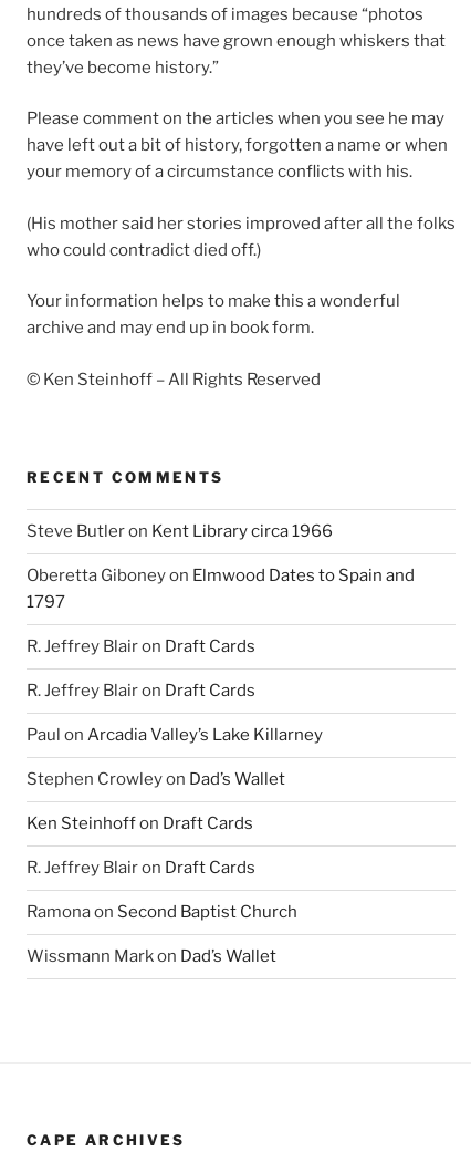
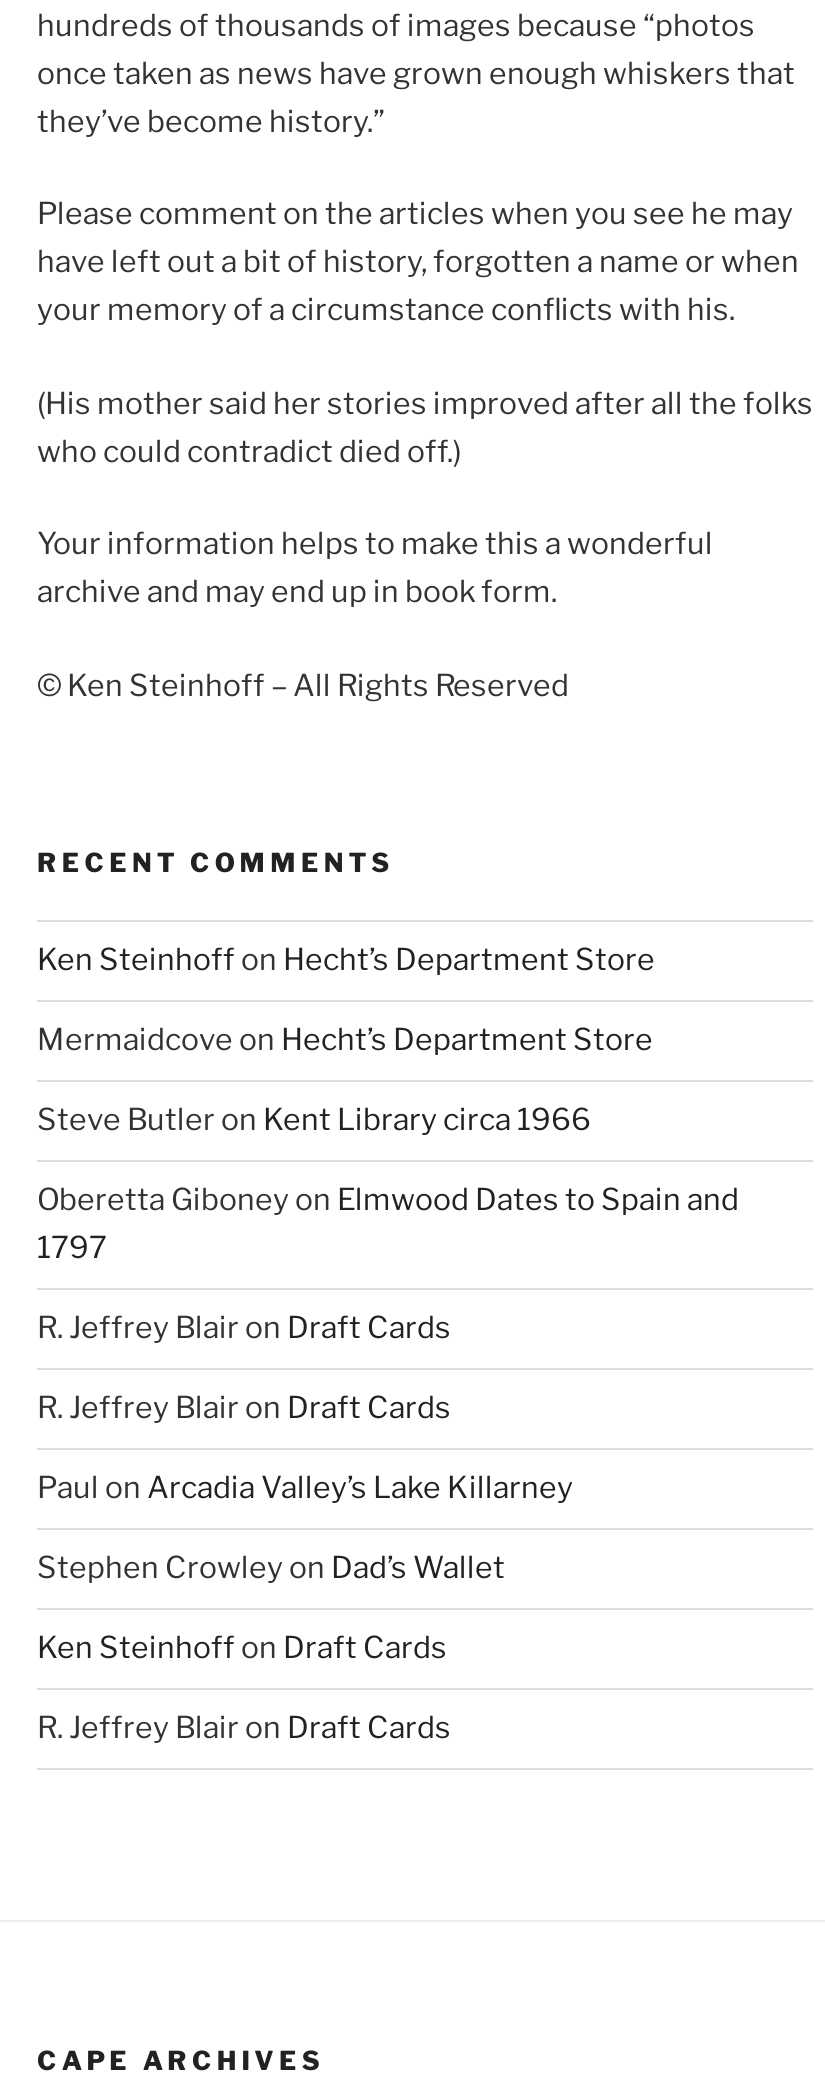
+ Ken Steinhoff on Hecht’s Department Store
+ Mermaidcove on Hecht’s Department Store

moved down: Steve Butler on Kent Library circa 1966 | Oberetta Giboney on Elmwood Dates to Spain and | 1797 | ... | Ken Steinhoff on Draft Cards | R. Jeffrey Blair on Draft Cards

- Ramona on Second Baptist Church
- Wissmann Mark on Dad’s Wallet
